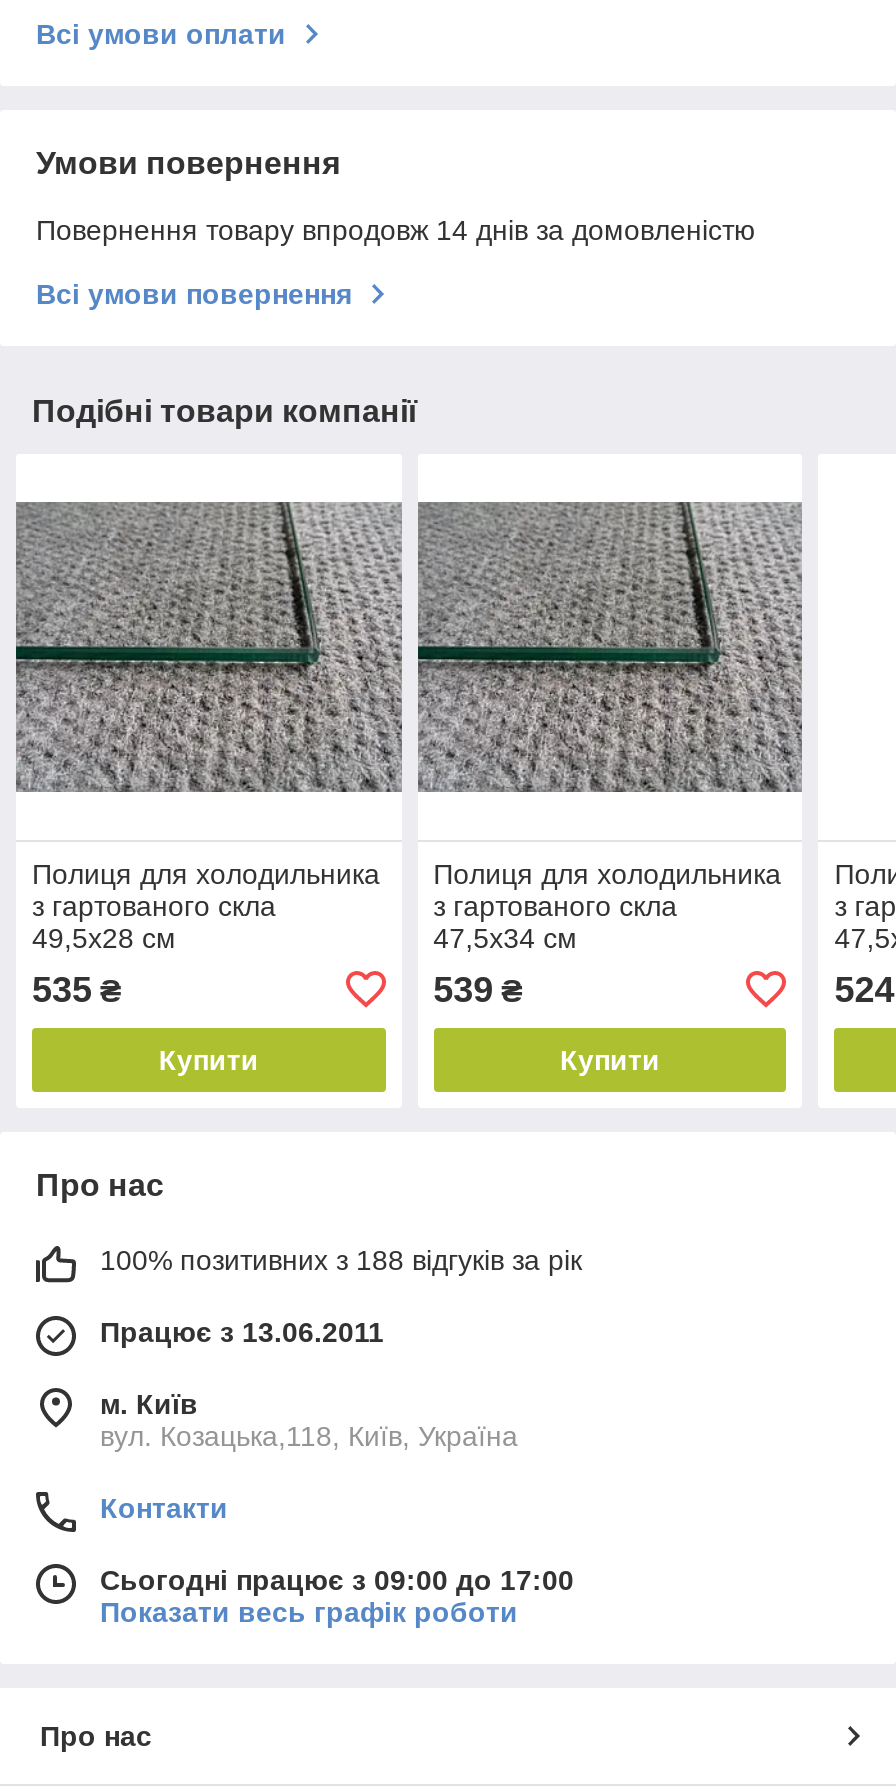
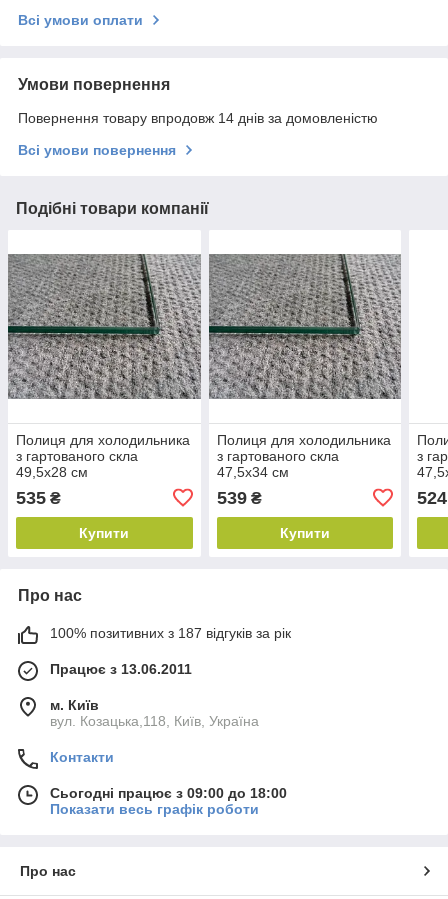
- 100% позитивних з 188 відгуків за рік
+ 100% позитивних з 187 відгуків за рік

- Сьогодні працює з 09:00 до 17:00
+ Сьогодні працює з 09:00 до 18:00
